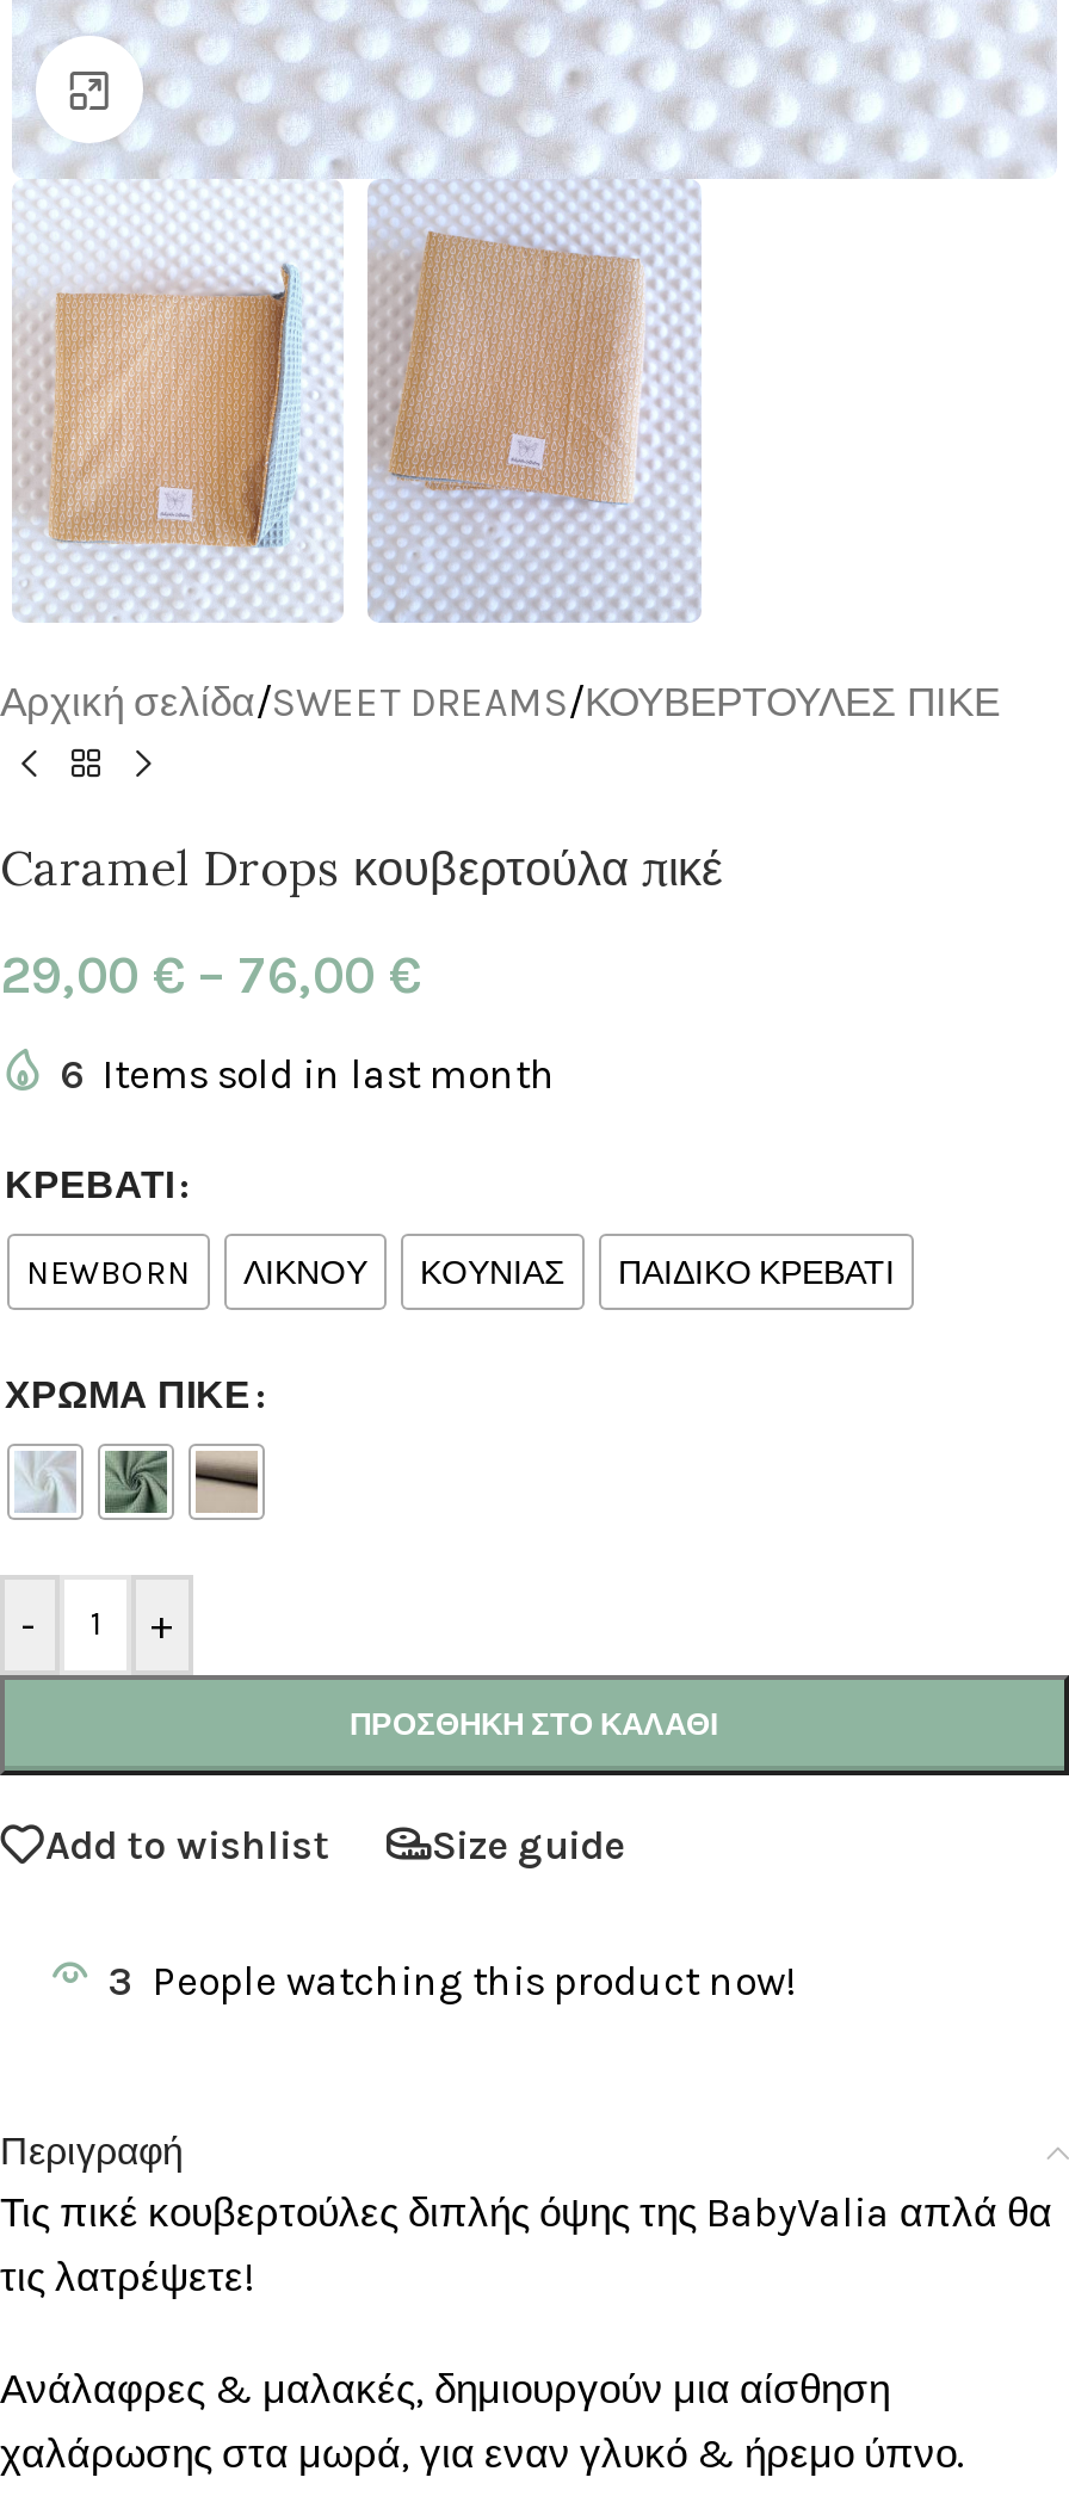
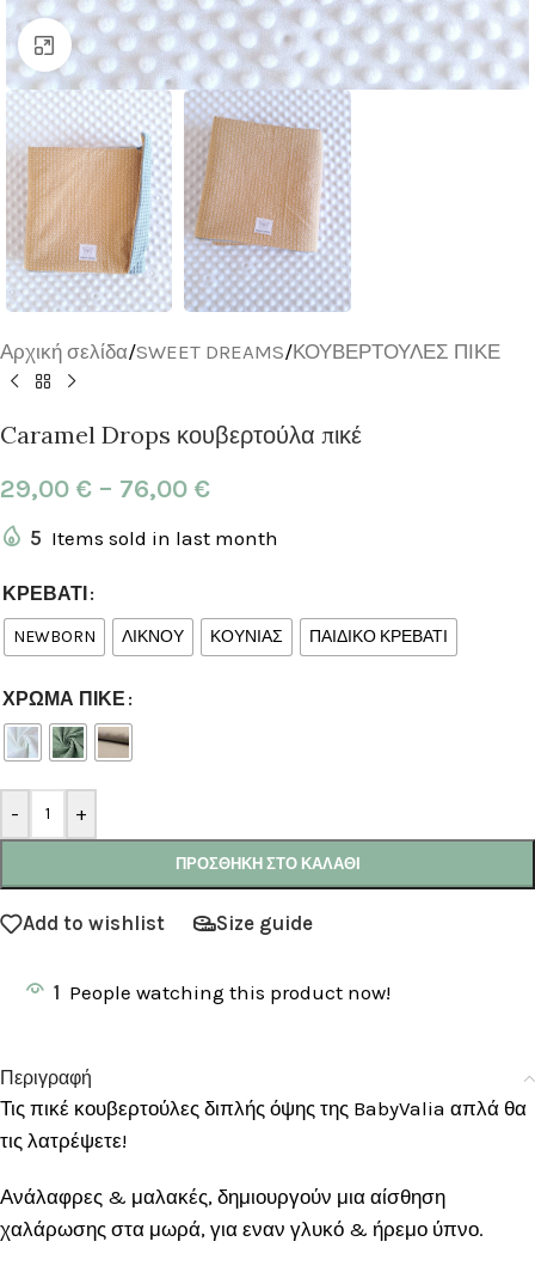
- 6 Items sold in last month
+ 5 Items sold in last month

- 3 People watching this product now!
+ 1 People watching this product now!
